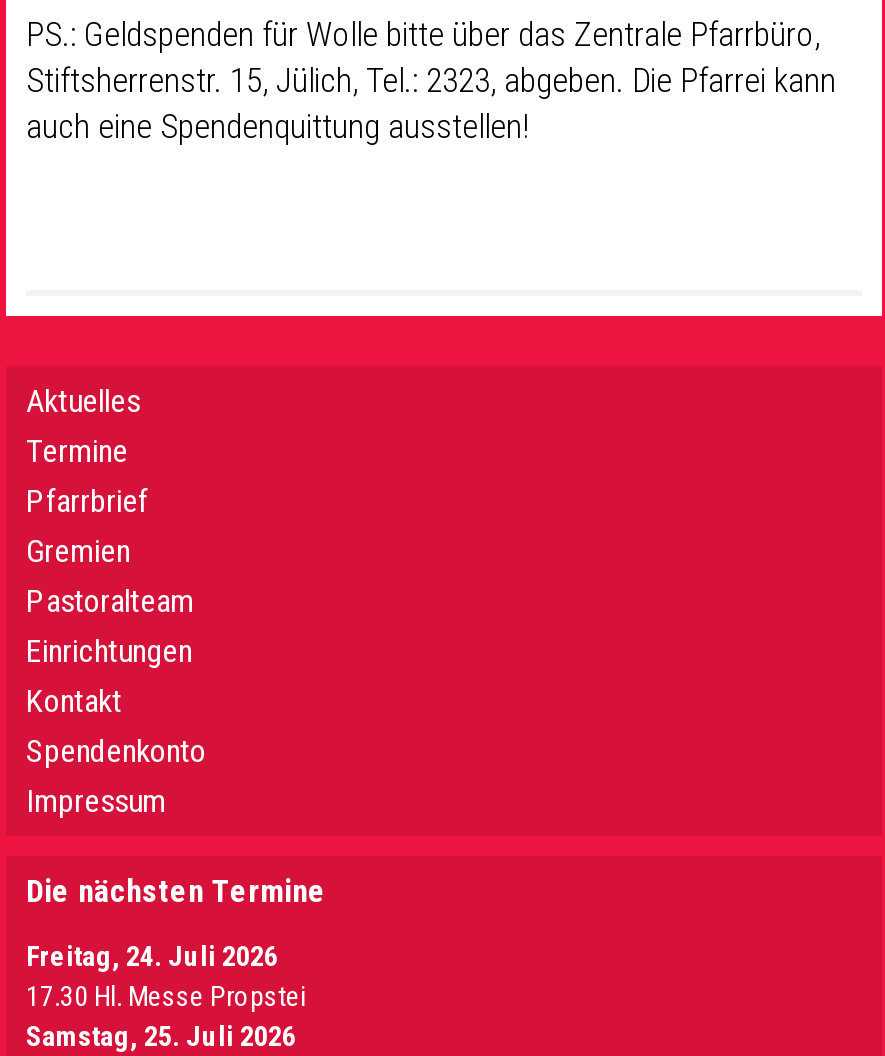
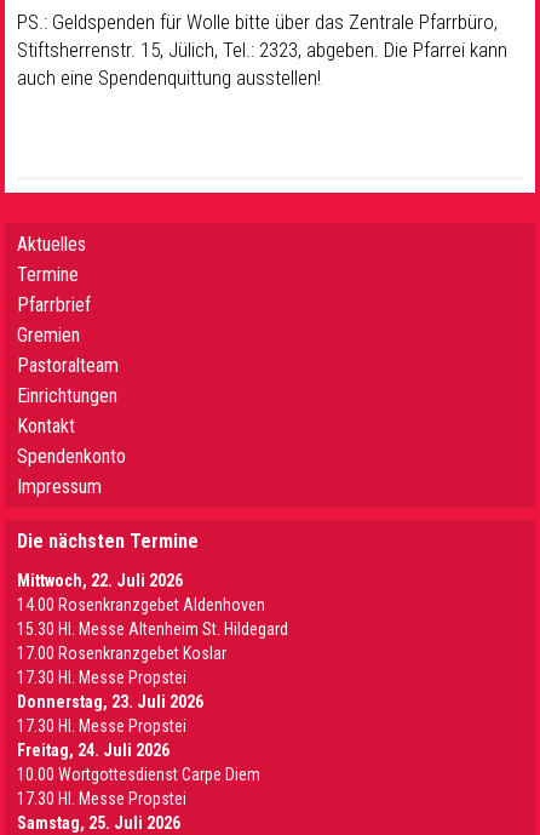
+ Mittwoch, 22. Juli 2026
+ 14.00 Rosenkranzgebet Aldenhoven
+ 15.30 Hl. Messe Altenheim St. Hildegard
+ 17.00 Rosenkranzgebet Koslar
+ 17.30 Hl. Messe Propstei
+ Donnerstag, 23. Juli 2026
+ 17.30 Hl. Messe Propstei

+ 10.00 Wortgottesdienst Carpe Diem
